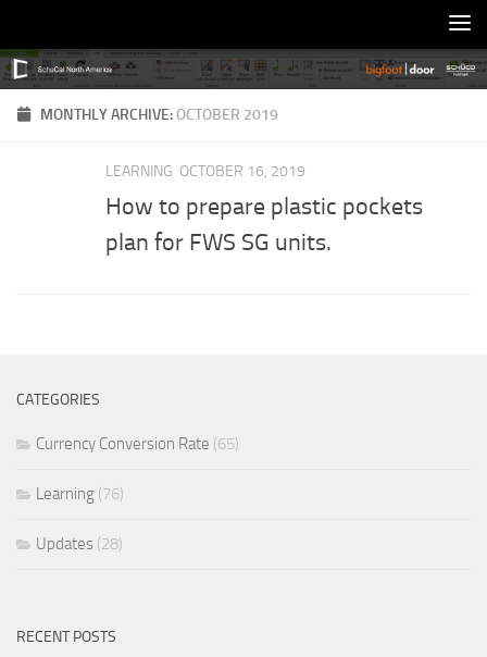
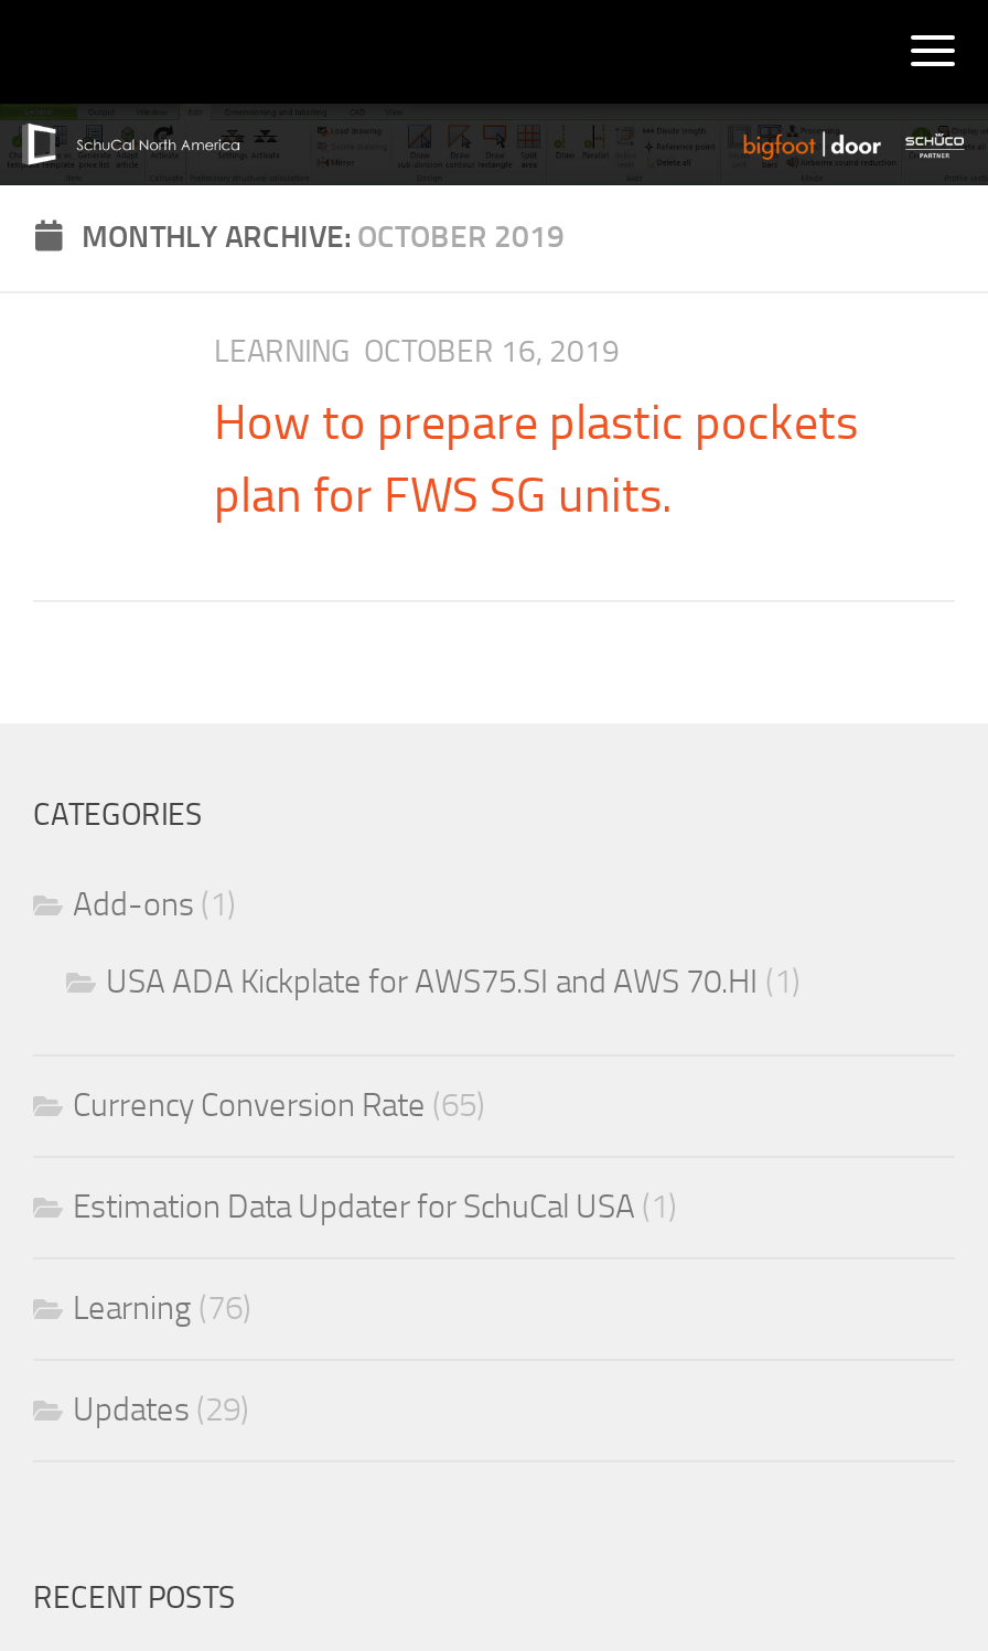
+ Add-ons (1)
+ USA ADA Kickplate for AWS75.SI and AWS 70.HI (1)

+ Estimation Data Updater for SchuCal USA (1)

- Updates (28)
+ Updates (29)
